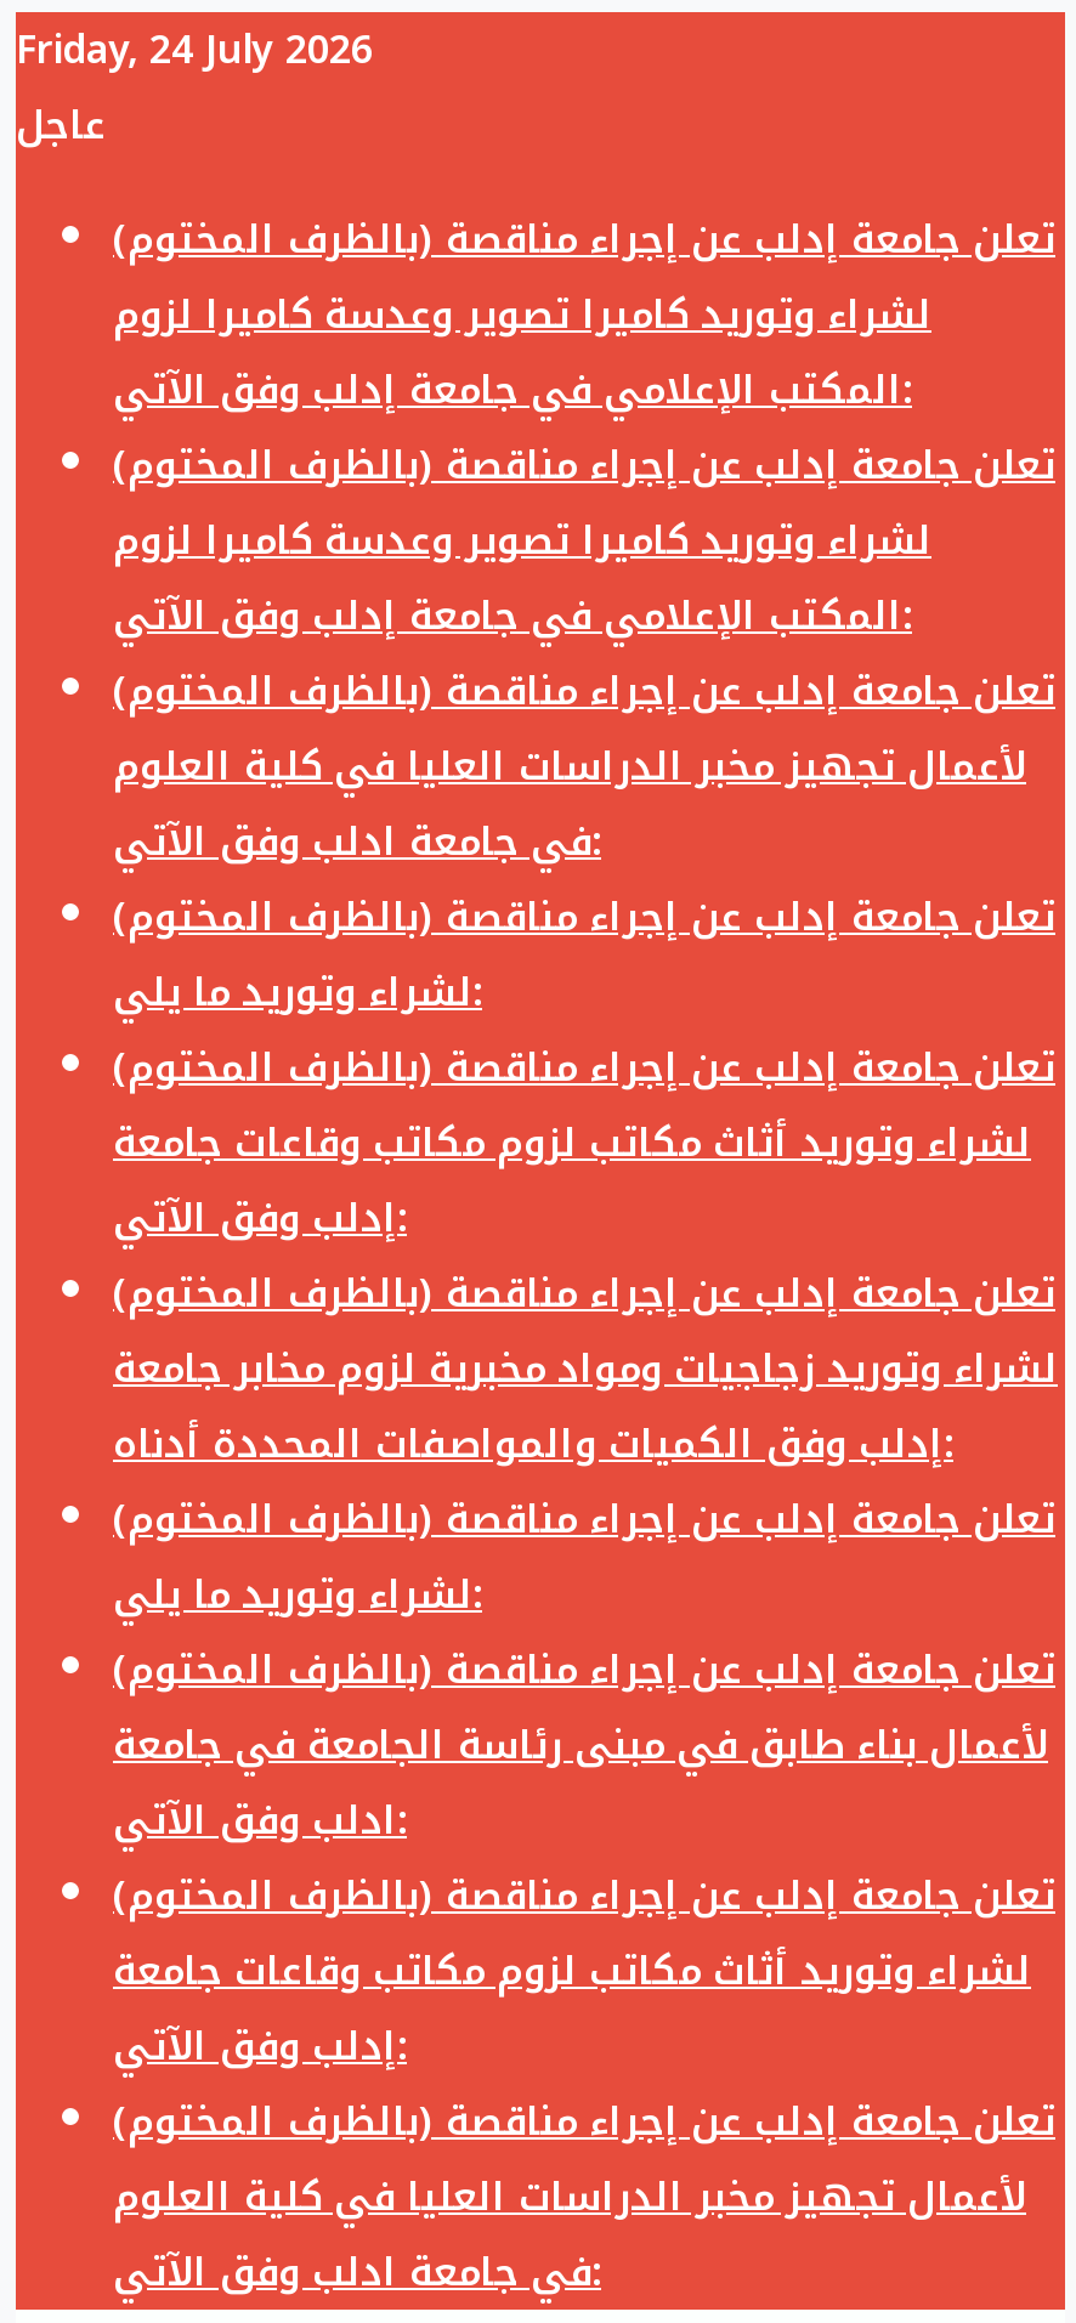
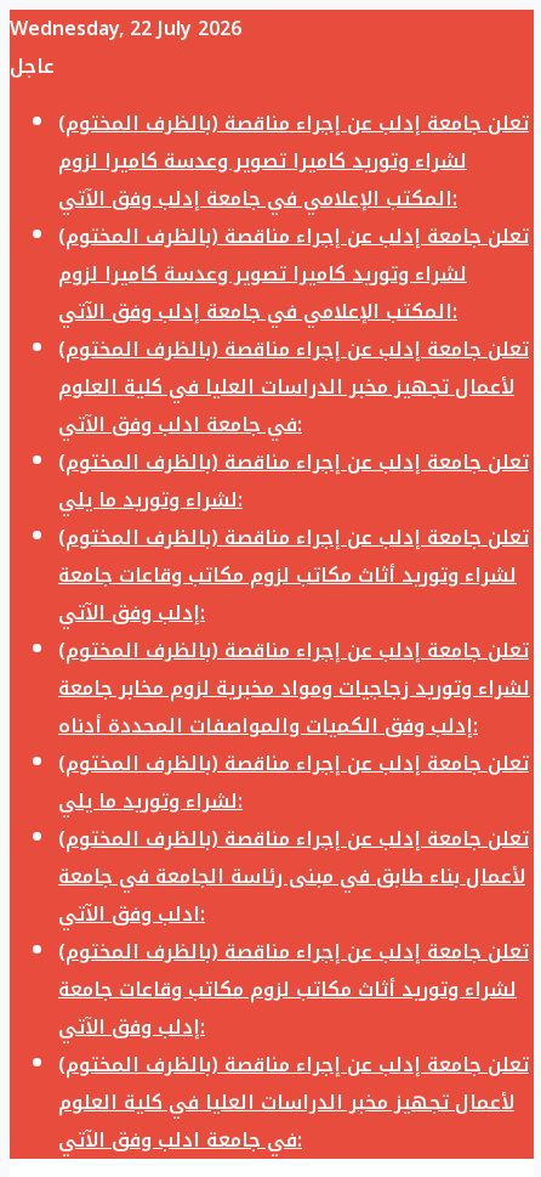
- Friday, 24 July 2026
+ Wednesday, 22 July 2026
